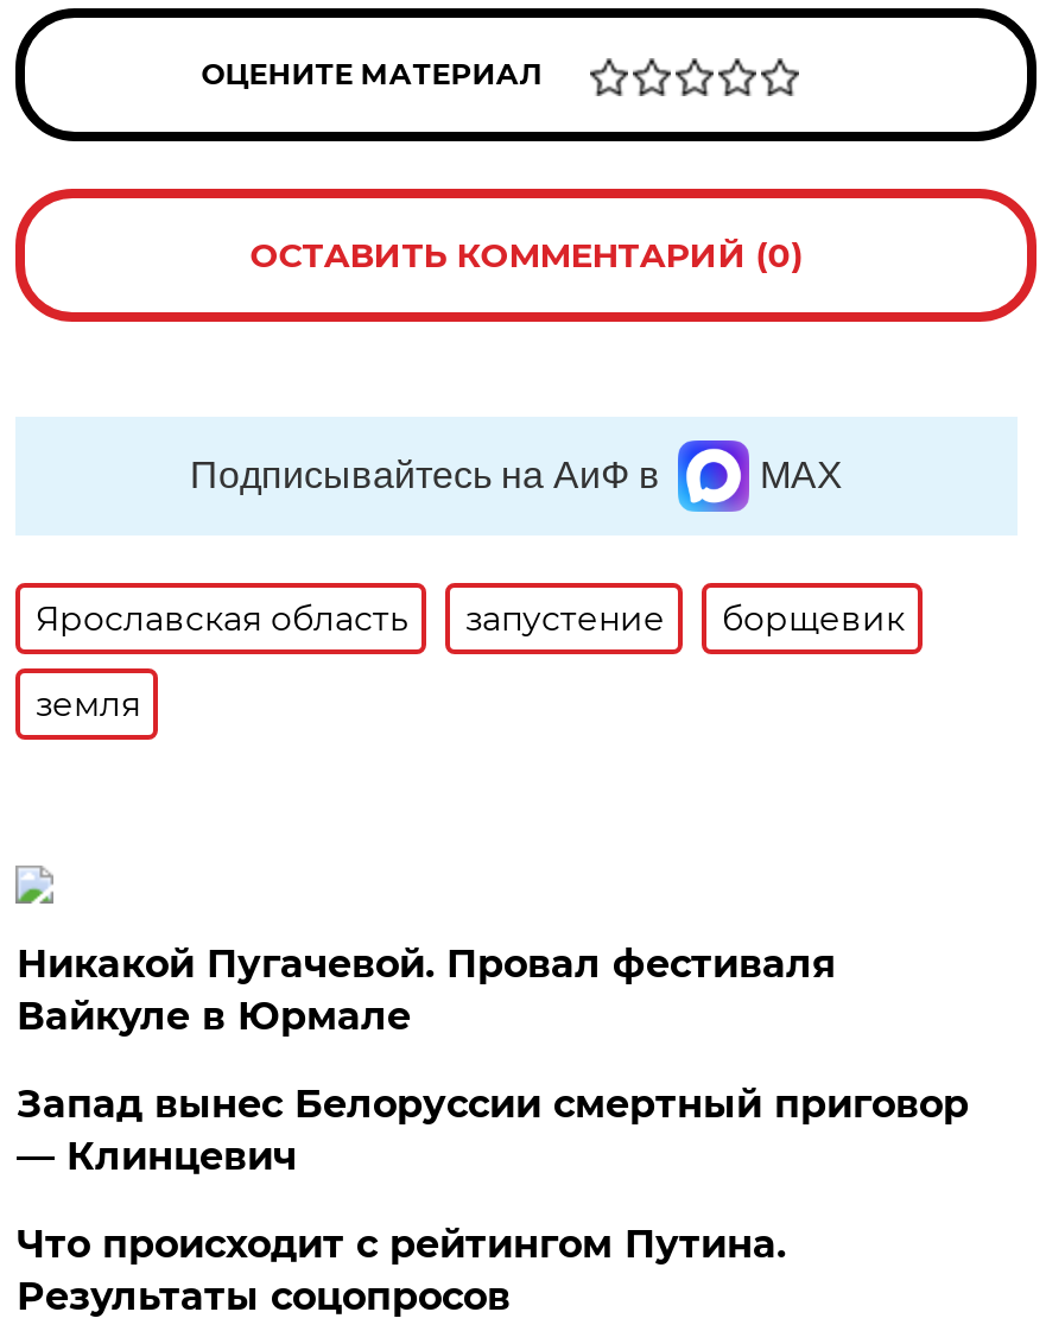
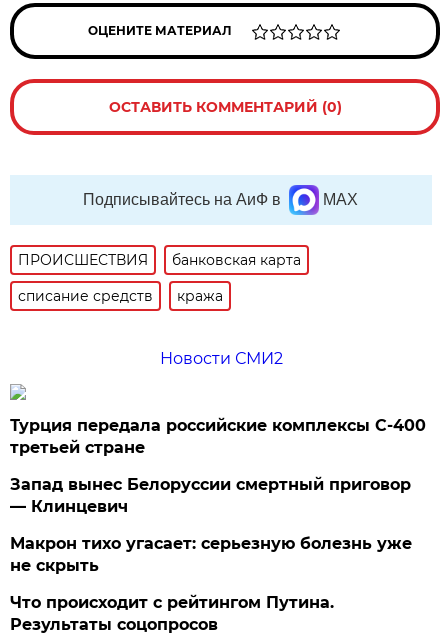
- Ярославская область
- запустение
- борщевик
- земля
+ ПРОИСШЕСТВИЯ
+ банковская карта
+ списание средств
+ кража
+ Новости СМИ2

- Никакой Пугачевой. Провал фестиваля
- Вайкуле в Юрмале
+ Турция передала российские комплексы С-400
+ третьей стране

+ Макрон тихо угасает: серьезную болезнь уже
+ не скрыть
